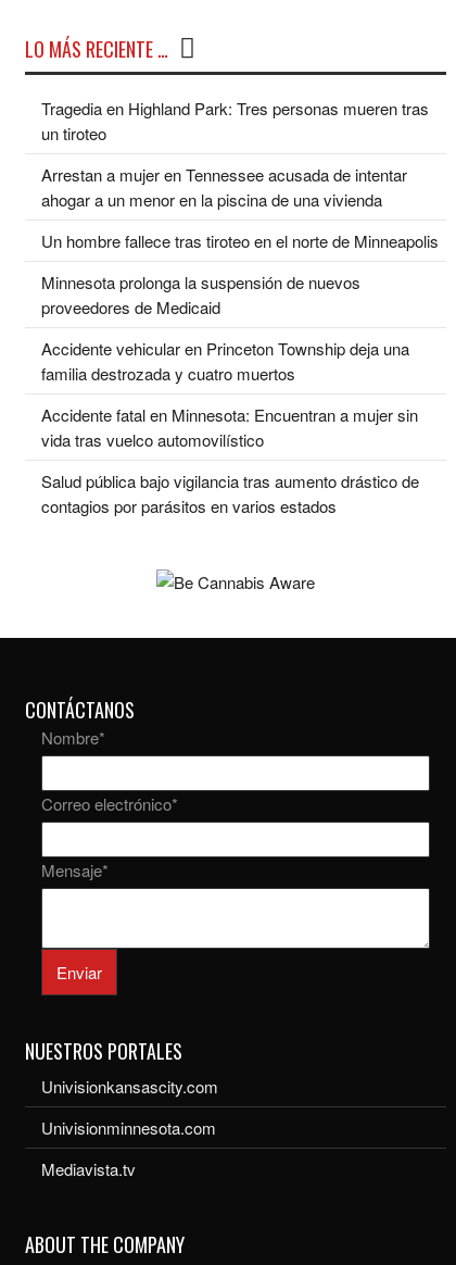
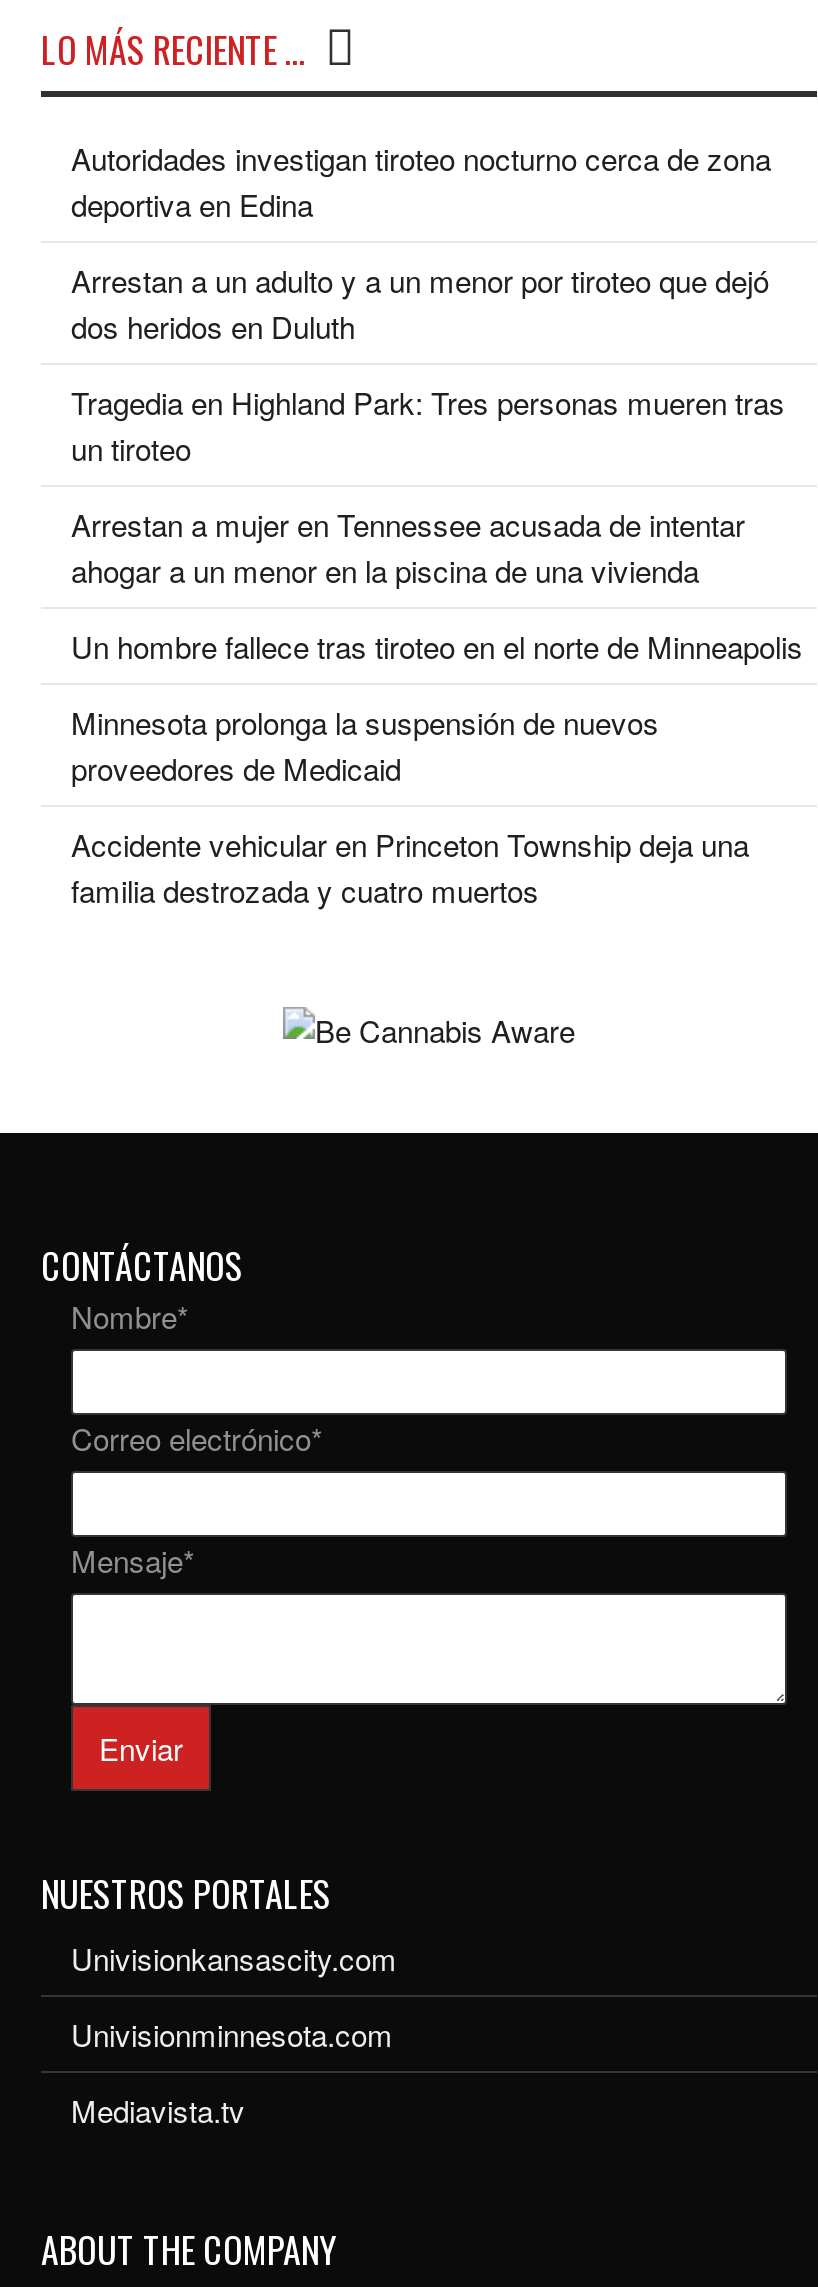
+ Autoridades investigan tiroteo nocturno cerca de zona
+ deportiva en Edina
+ Arrestan a un adulto y a un menor por tiroteo que dejó
+ dos heridos en Duluth

moved down: Tragedia en Highland Park: Tres personas mueren tras | un tiroteo | Arrestan a mujer en Tennessee acusada de intentar | ... | Accidente vehicular en Princeton Township deja una | familia destrozada y cuatro muertos

- Accidente fatal en Minnesota: Encuentran a mujer sin
- vida tras vuelco automovilístico
- Salud pública bajo vigilancia tras aumento drástico de
- contagios por parásitos en varios estados
